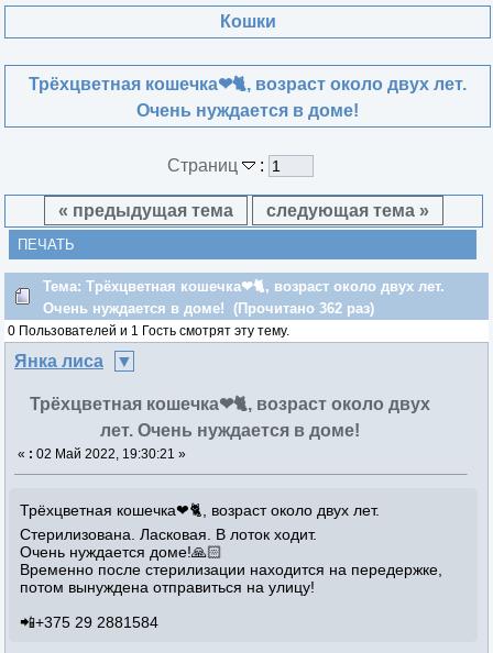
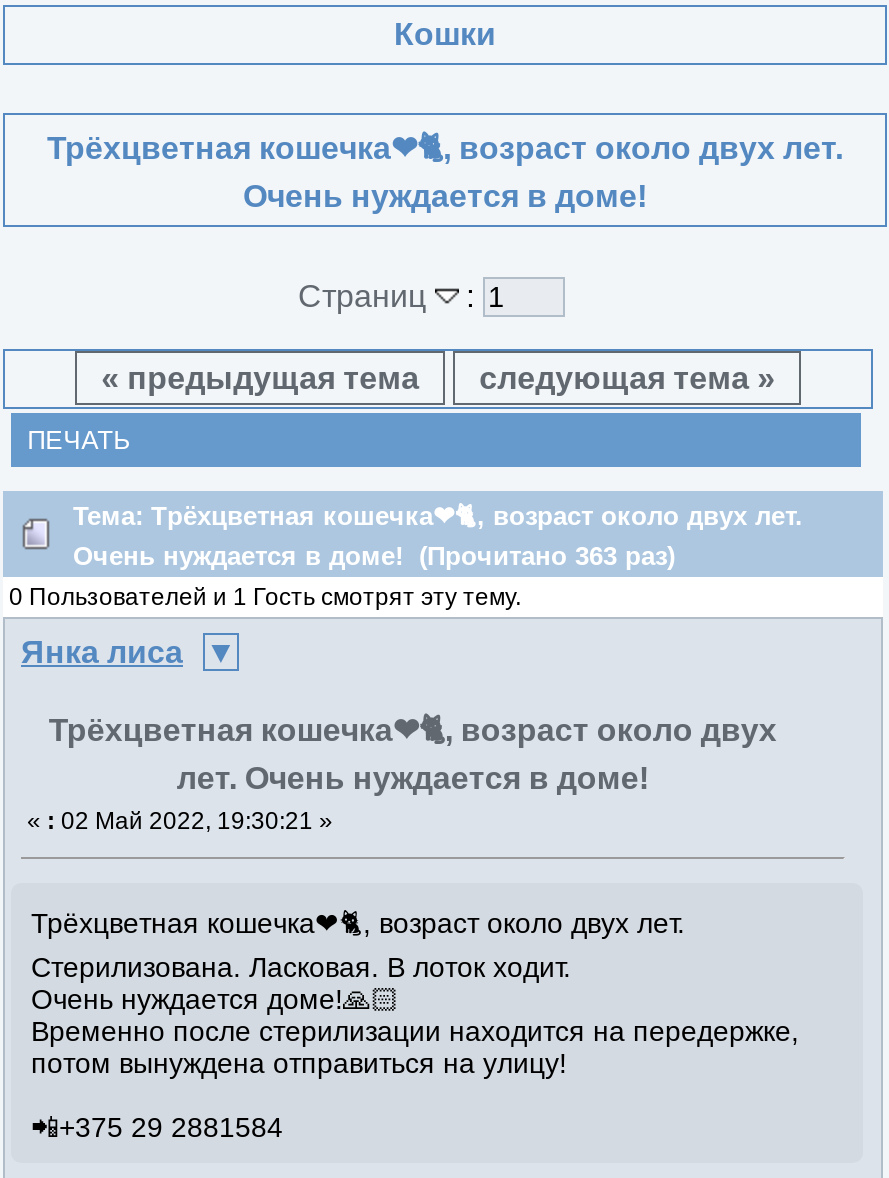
- Очень нуждается в доме! (Прочитано 362 раз)
+ Очень нуждается в доме! (Прочитано 363 раз)
